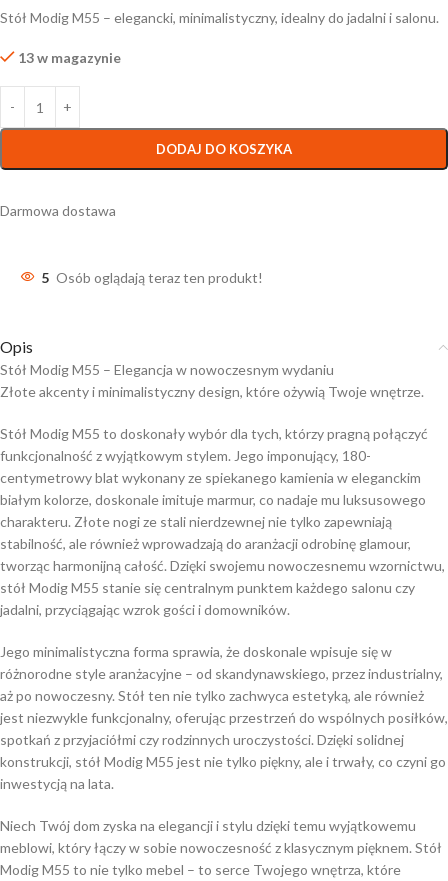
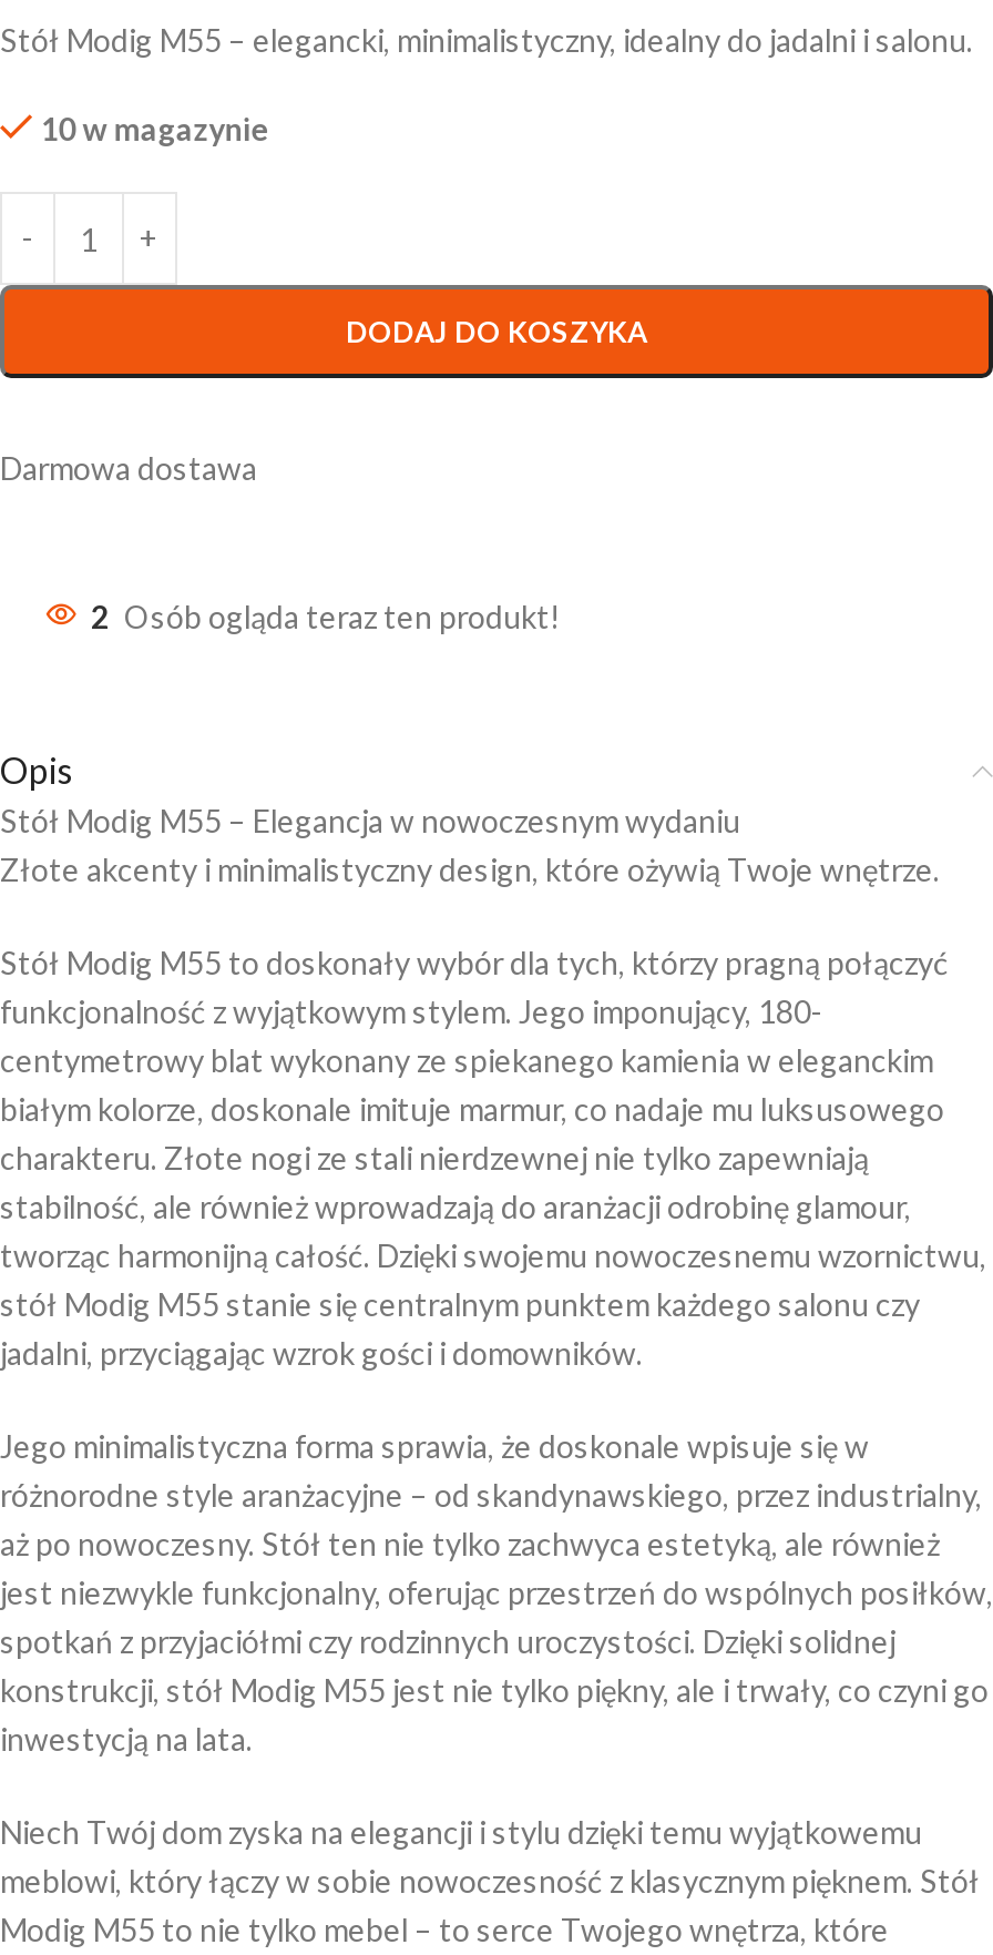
- 13 w magazynie
+ 10 w magazynie

- 5 Osób oglądają teraz ten produkt!
+ 2 Osób ogląda teraz ten produkt!
